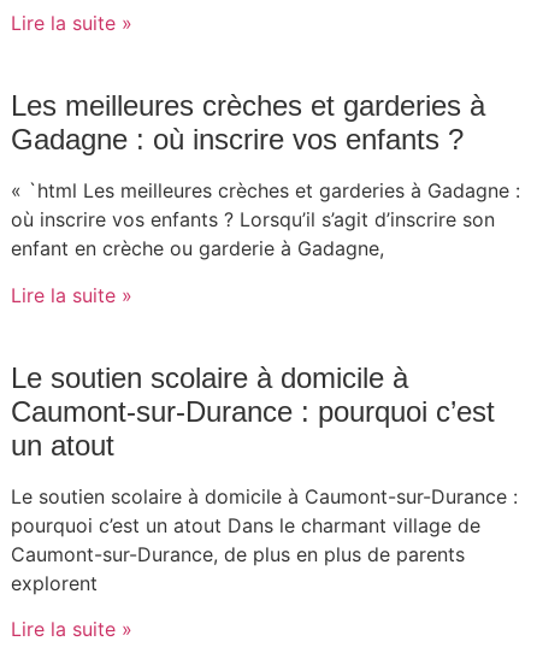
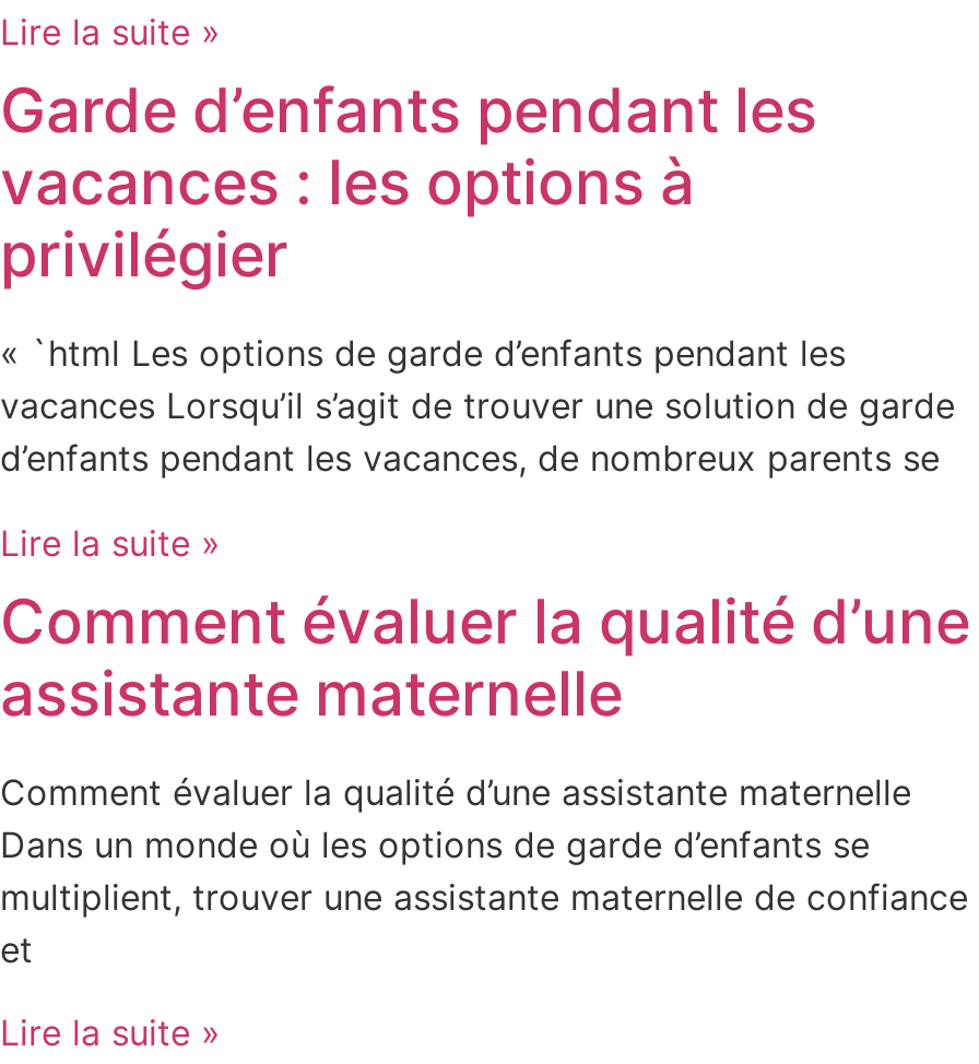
- Les meilleures crèches et garderies à
- Gadagne : où inscrire vos enfants ?
+ Garde d’enfants pendant les
+ vacances : les options à
+ privilégier

- « `html Les meilleures crèches et garderies à Gadagne :
- où inscrire vos enfants ? Lorsqu’il s’agit d’inscrire son
- enfant en crèche ou garderie à Gadagne,
+ « `html Les options de garde d’enfants pendant les
+ vacances Lorsqu’il s’agit de trouver une solution de garde
+ d’enfants pendant les vacances, de nombreux parents se

- Le soutien scolaire à domicile à
- Caumont-sur-Durance : pourquoi c’est
- un atout
+ Comment évaluer la qualité d’une
+ assistante maternelle

- Le soutien scolaire à domicile à Caumont-sur-Durance :
- pourquoi c’est un atout Dans le charmant village de
- Caumont-sur-Durance, de plus en plus de parents
- explorent
+ Comment évaluer la qualité d’une assistante maternelle
+ Dans un monde où les options de garde d’enfants se
+ multiplient, trouver une assistante maternelle de confiance
+ et
